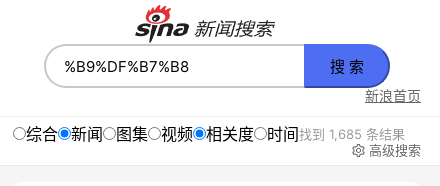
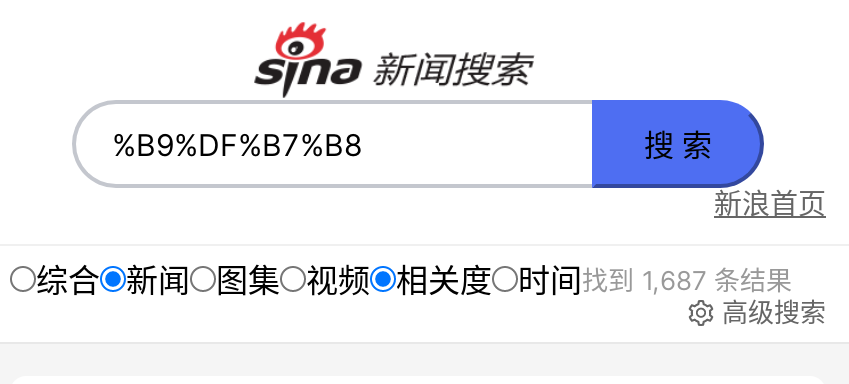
- 时间找到 1,685 条结果
+ 时间找到 1,687 条结果
